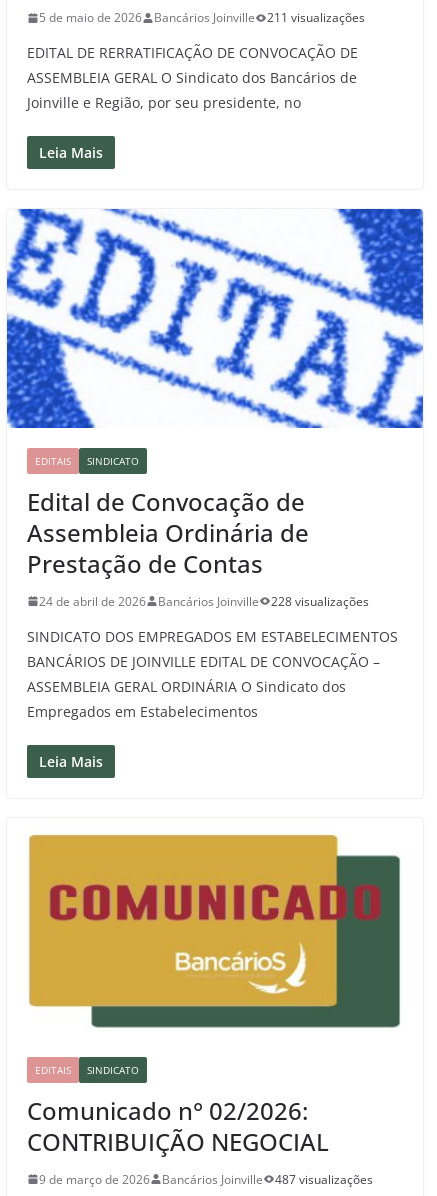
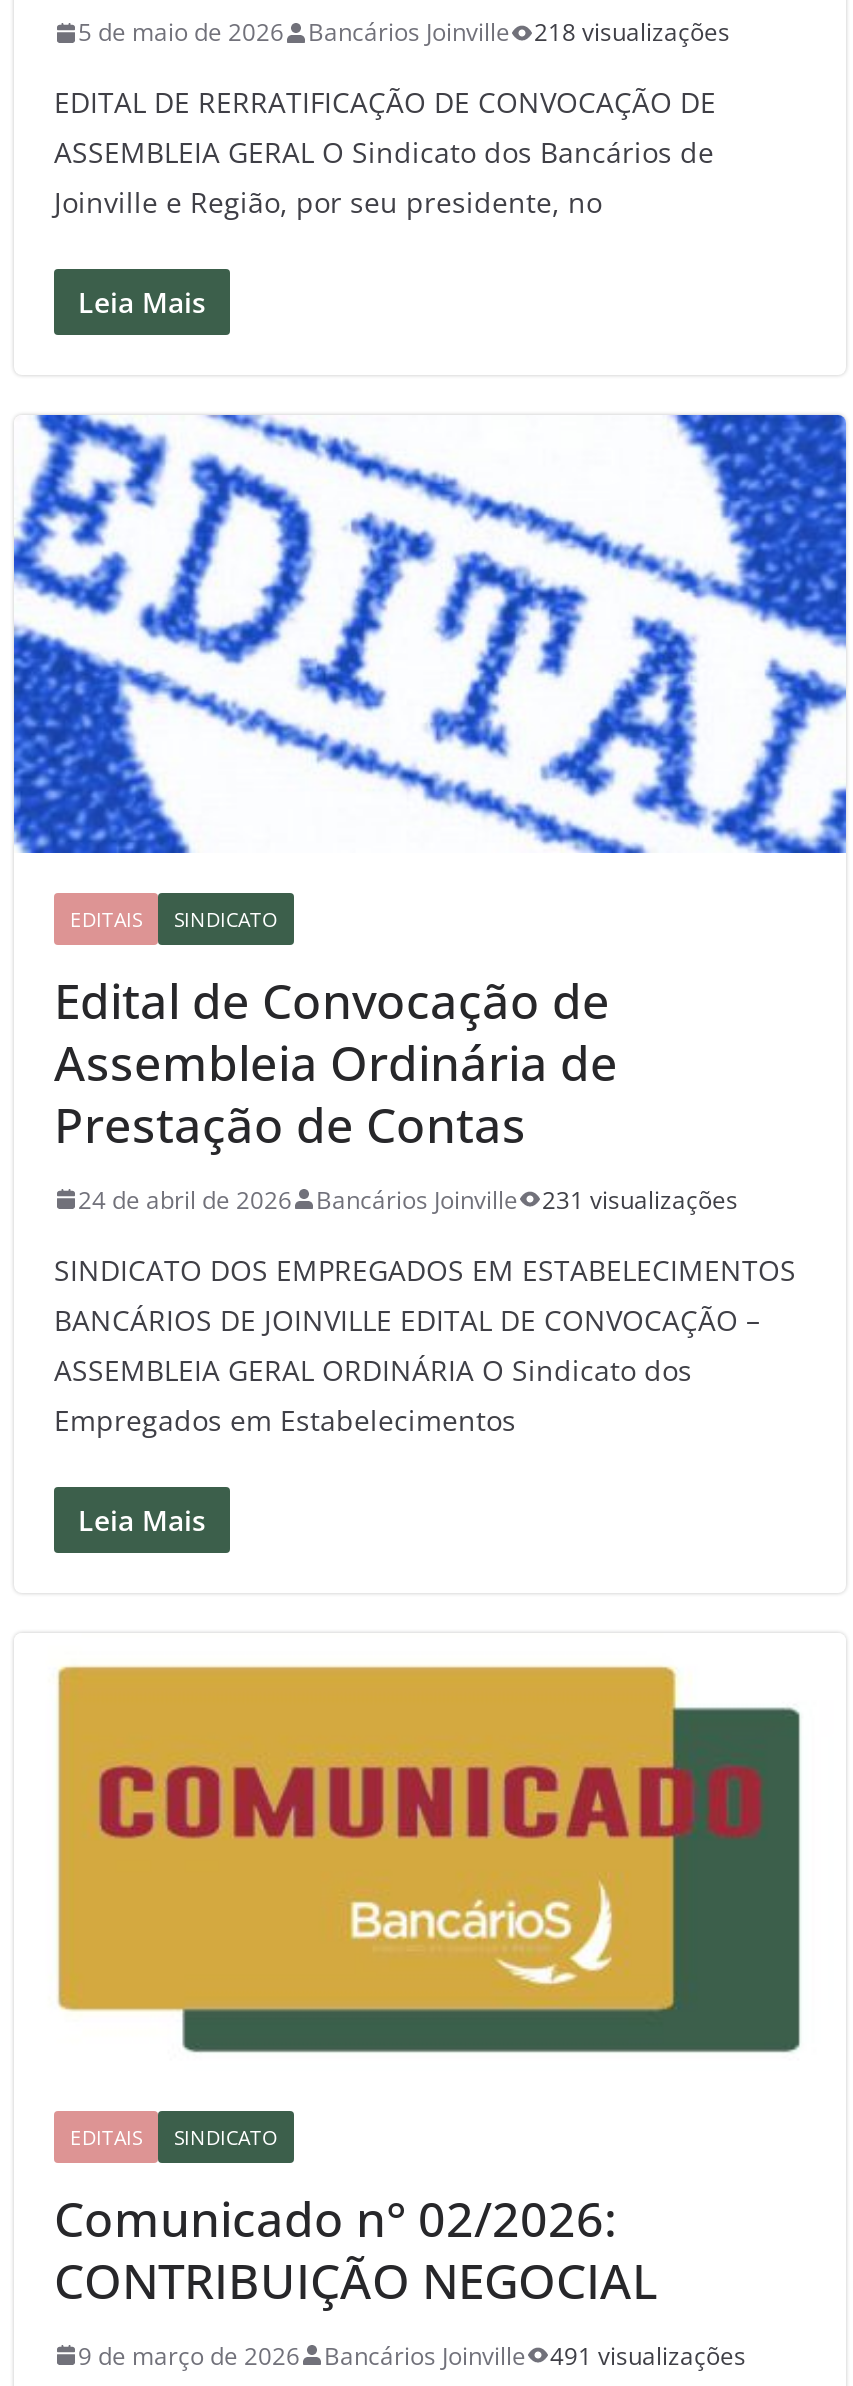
- 211 visualizações
+ 218 visualizações

- 228 visualizações
+ 231 visualizações

- 487 visualizações
+ 491 visualizações
